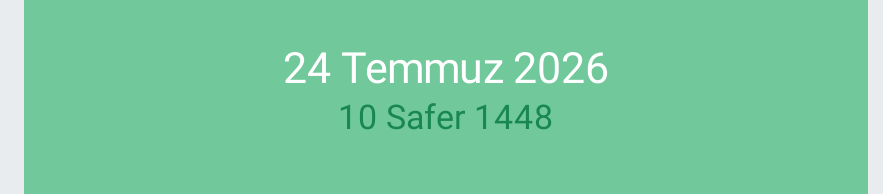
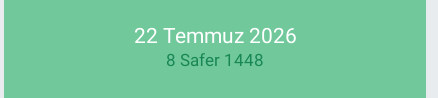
- 24 Temmuz 2026
- 10 Safer 1448
+ 22 Temmuz 2026
+ 8 Safer 1448
